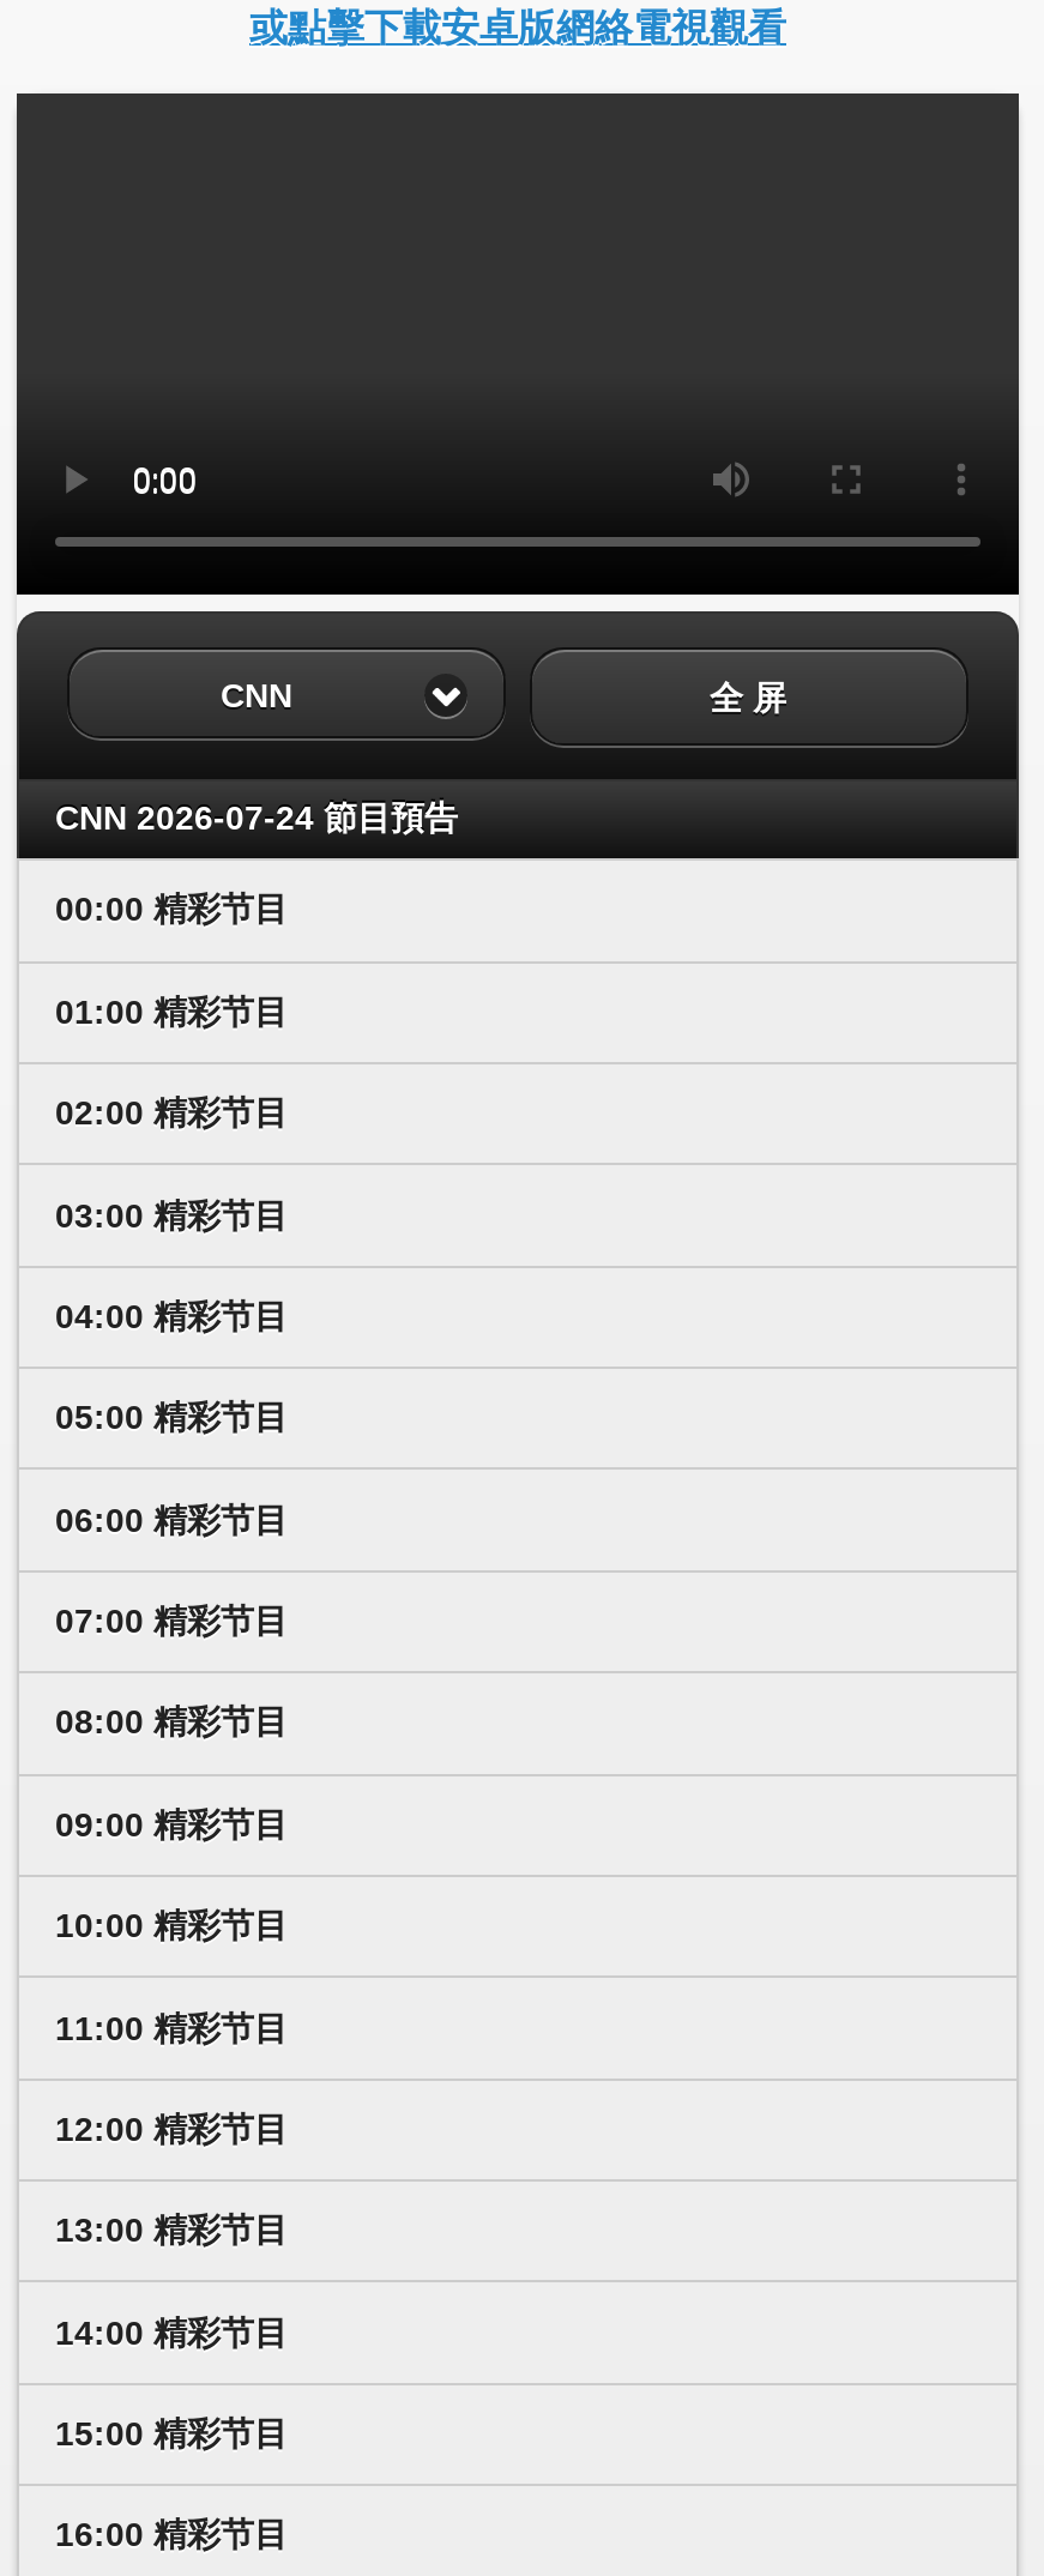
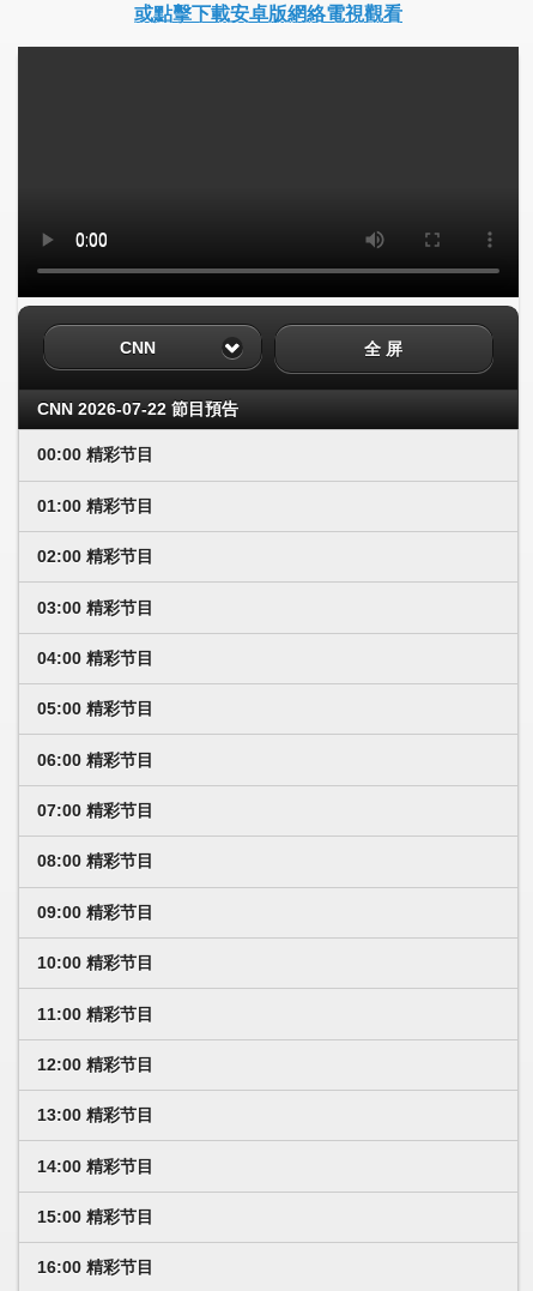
- CNN 2026-07-24 節目預告
+ CNN 2026-07-22 節目預告
